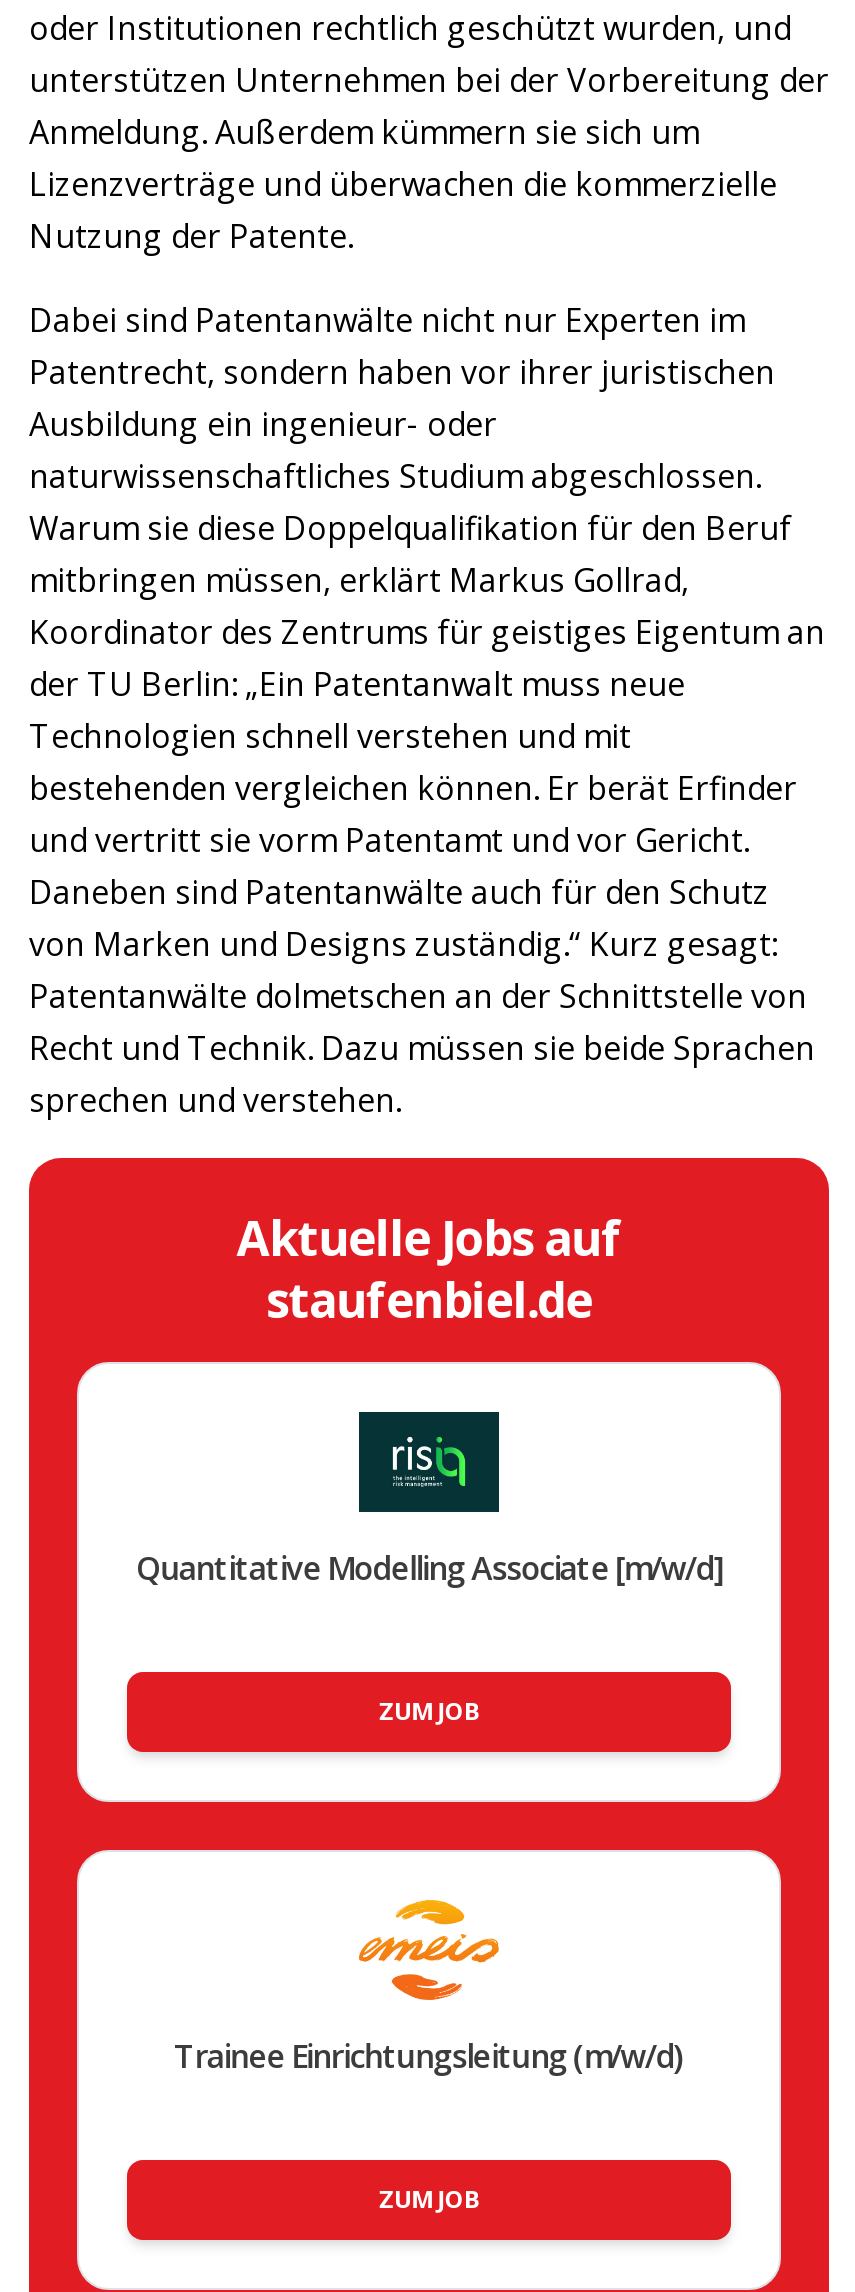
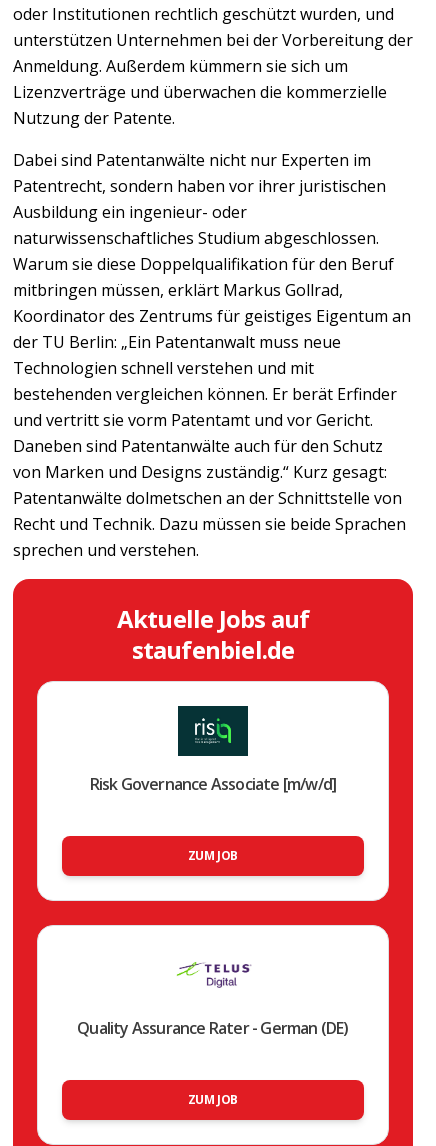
- Quantitative Modelling Associate [m/w/d]
+ Risk Governance Associate [m/w/d]

- [image]
- Trainee Einrichtungsleitung (m/w/d)
+ [image]
+ Quality Assurance Rater - German (DE)
